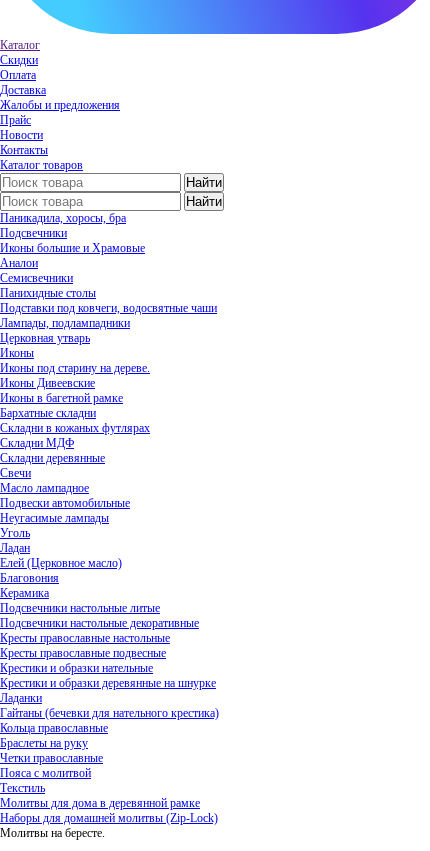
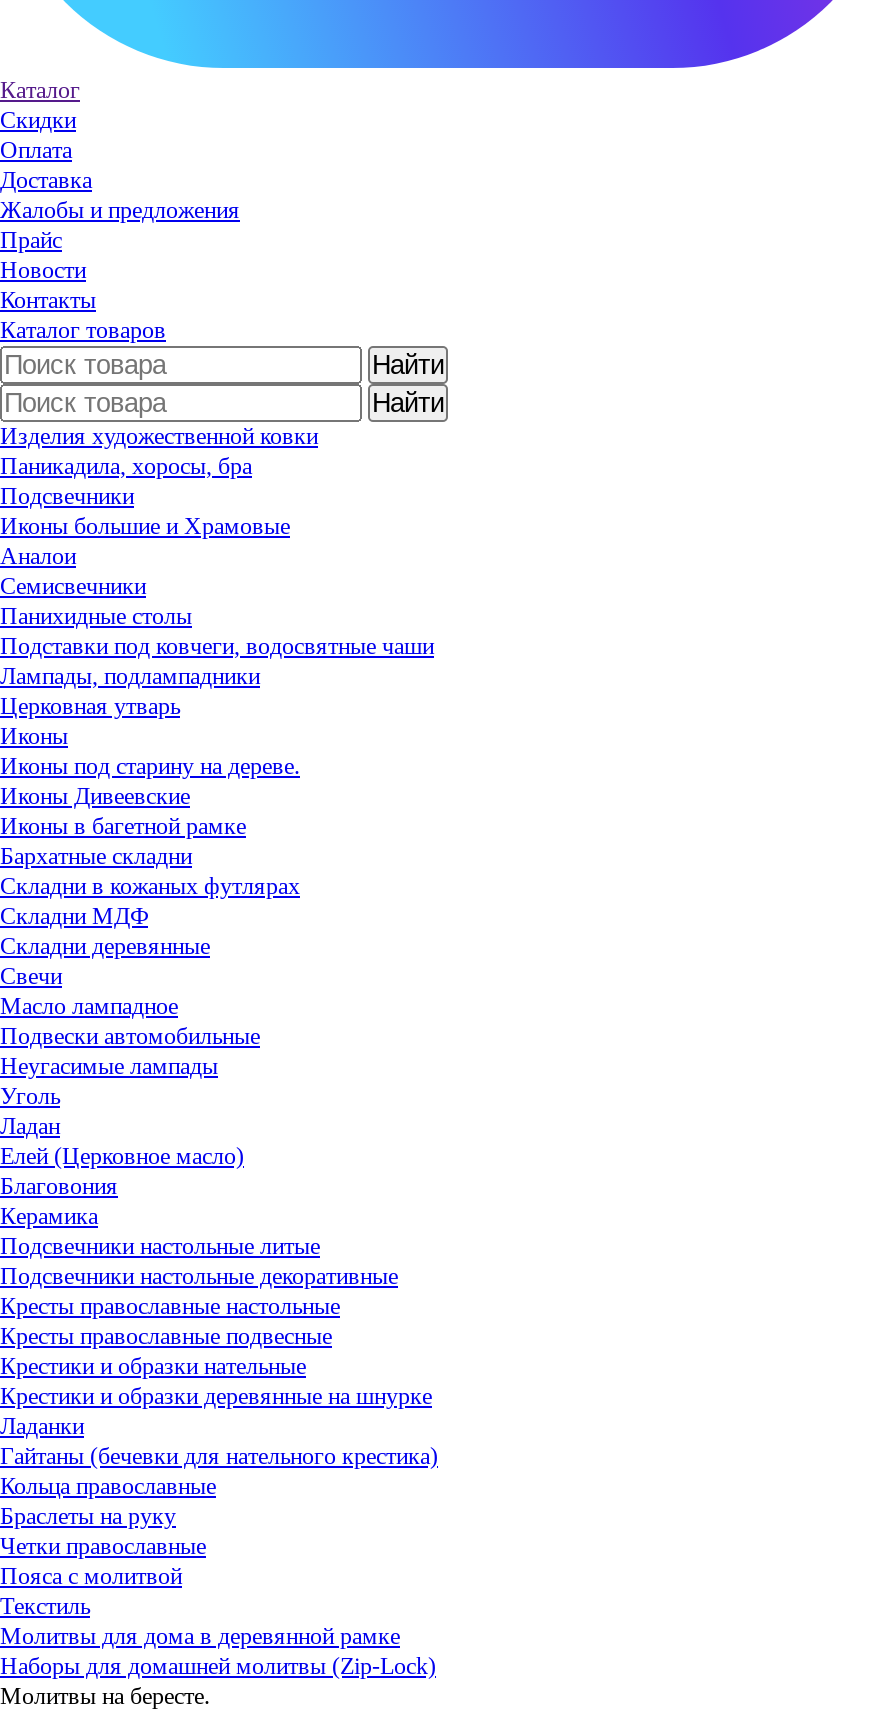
+ Изделия художественной ковки
